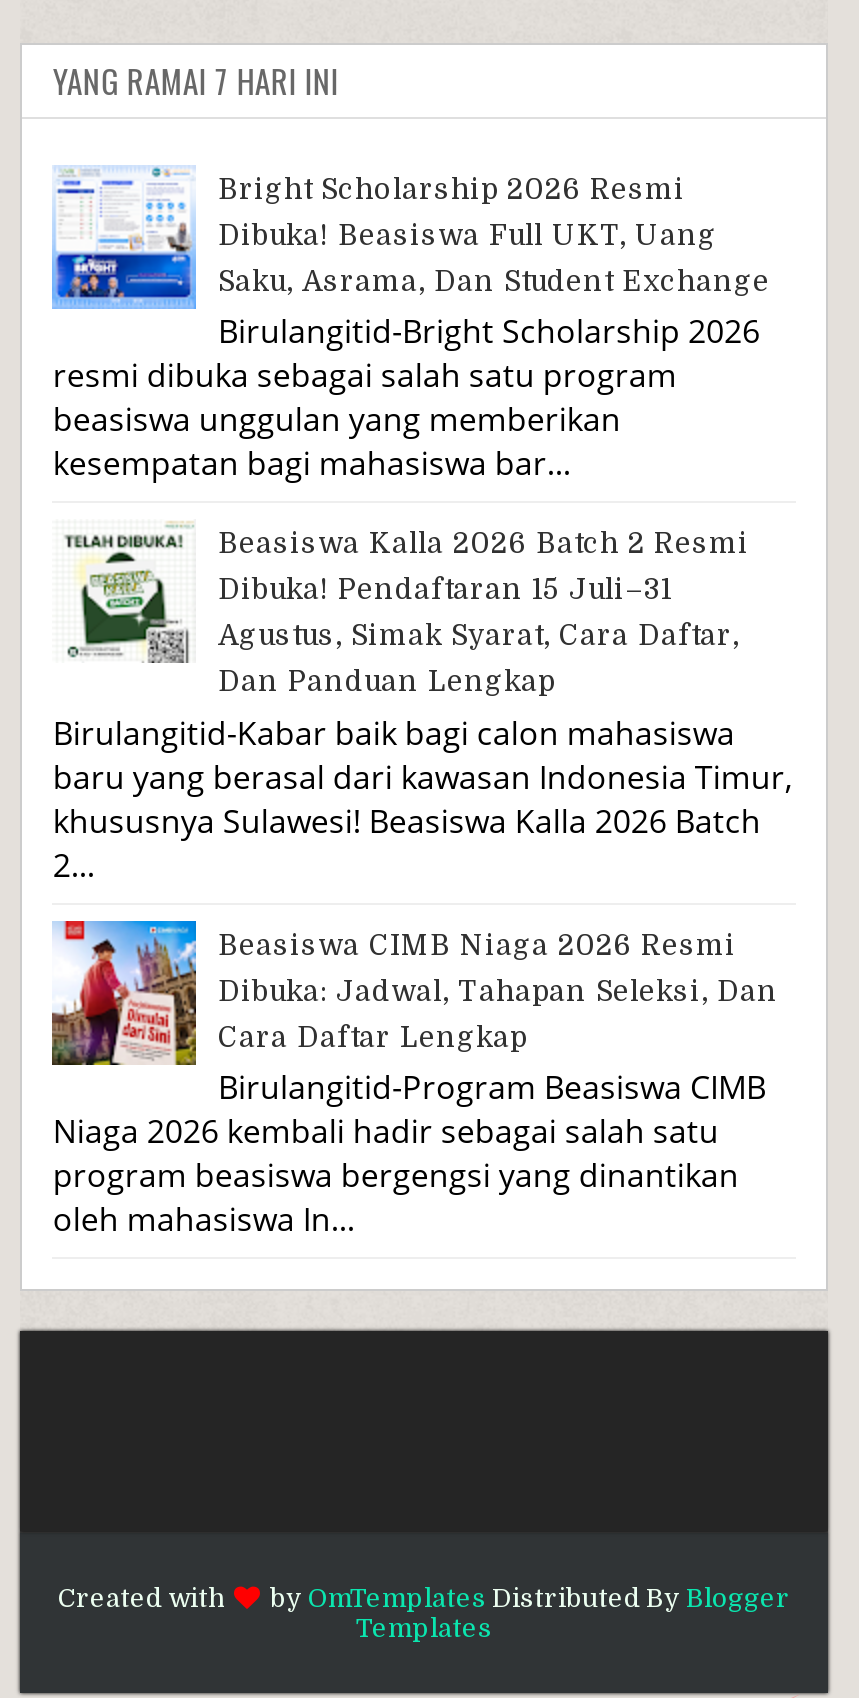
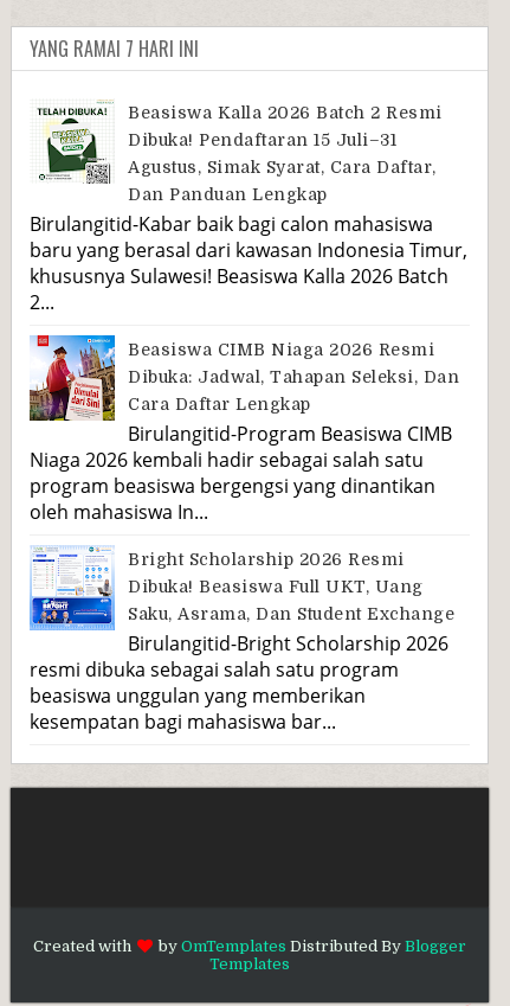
moved down: [image] | Bright Scholarship 2026 Resmi | Dibuka! Beasiswa Full UKT, Uang | Saku, Asrama, Dan Student Exchange | Birulangitid-Bright Scholarship 2026 | resmi dibuka sebagai salah satu program | beasiswa unggulan yang memberikan | kesempatan bagi mahasiswa bar...

moved up: [image] | Beasiswa Kalla 2026 Batch 2 Resmi | Dibuka! Pendaftaran 15 Juli–31 | ... | program beasiswa bergengsi yang dinantikan | oleh mahasiswa In...
